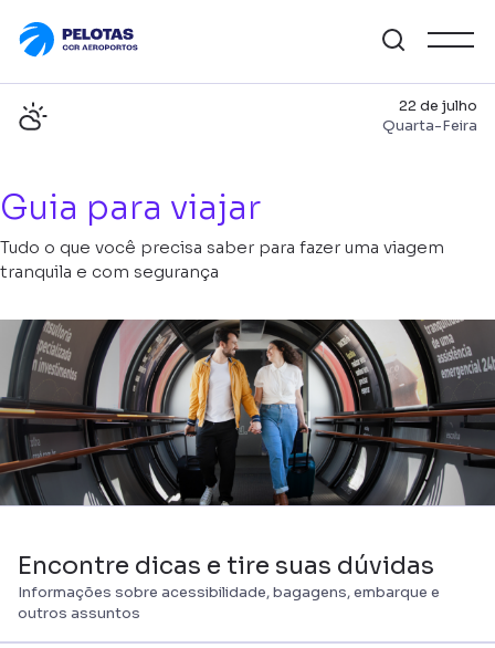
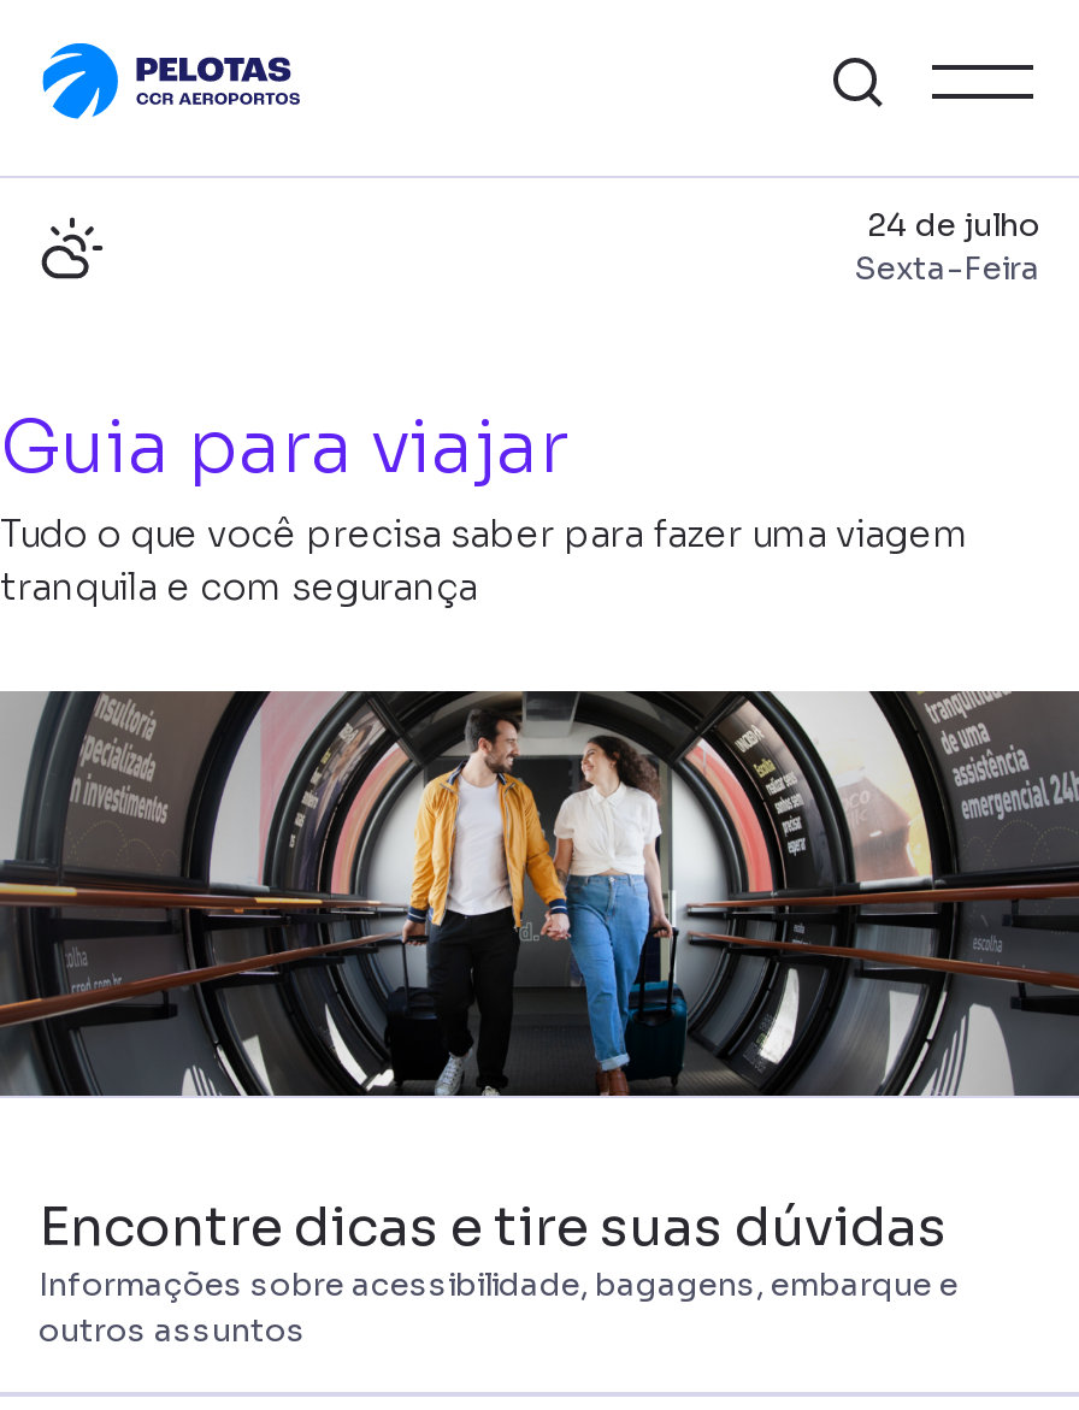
- 22 de julho
- Quarta-Feira
+ 24 de julho
+ Sexta-Feira
